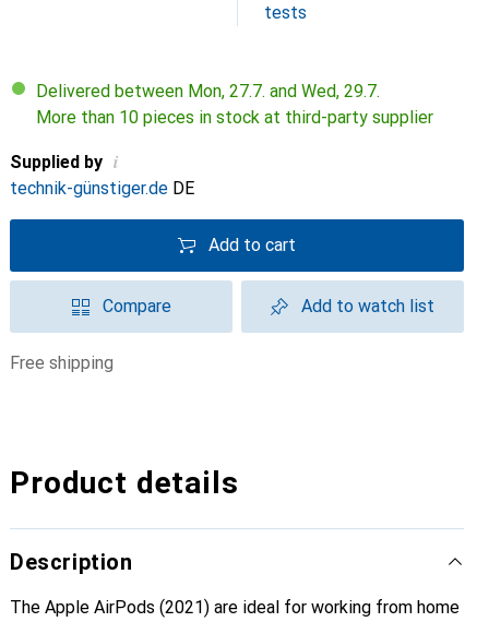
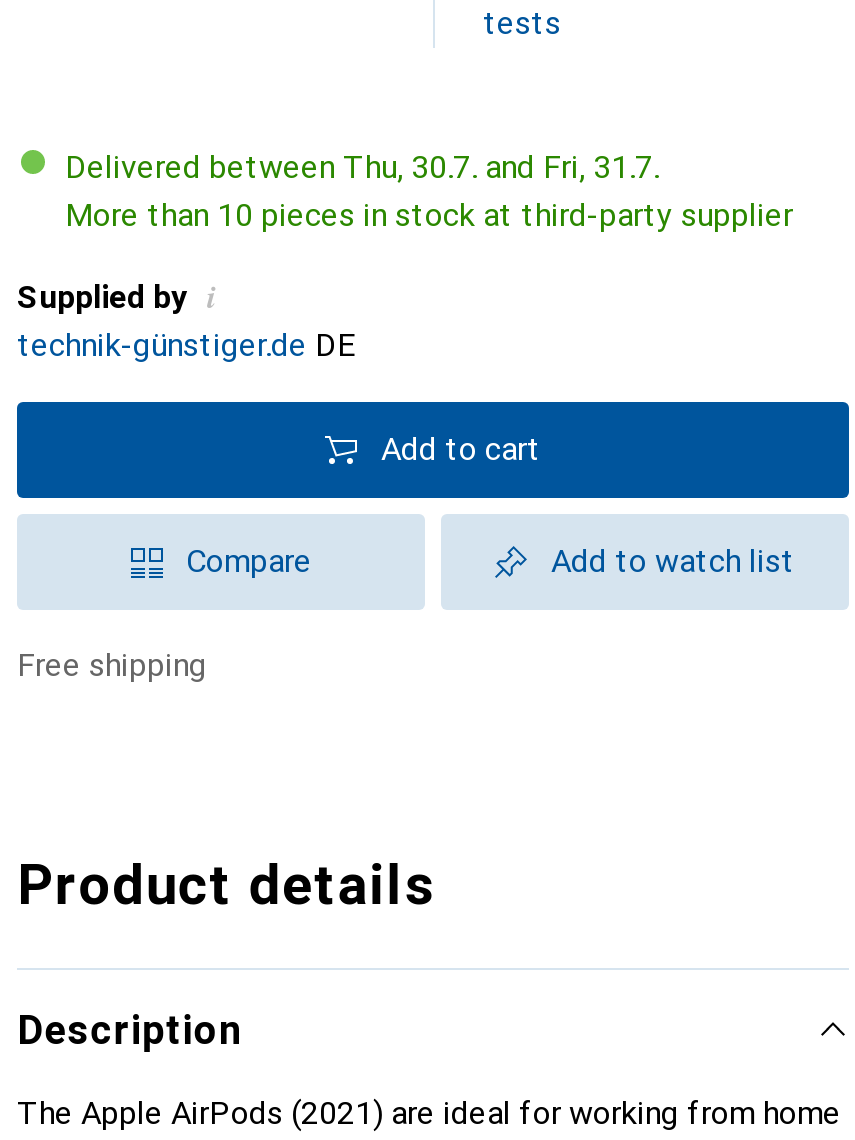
- Delivered between Mon, 27.7. and Wed, 29.7.
+ Delivered between Thu, 30.7. and Fri, 31.7.
